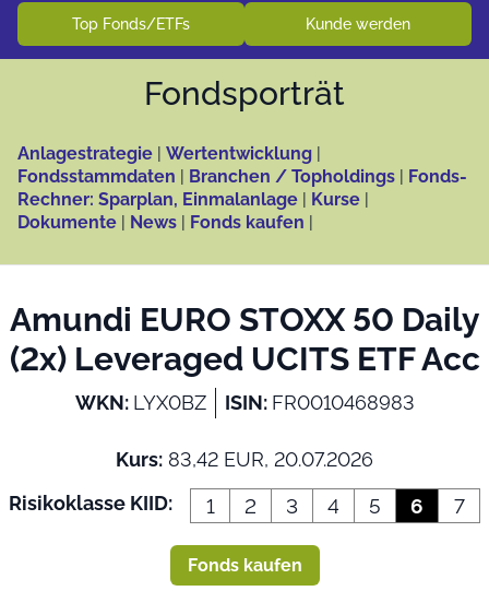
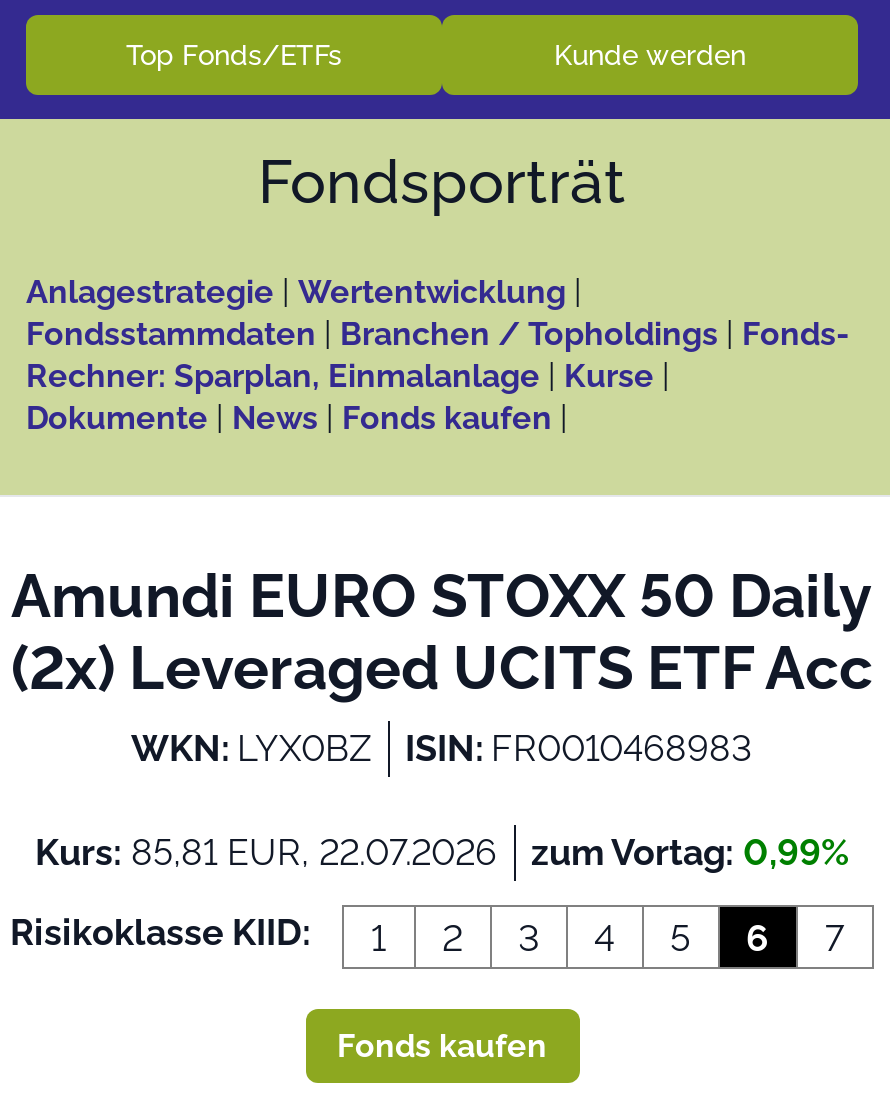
- Kurs: 83,42 EUR, 20.07.2026
+ Kurs: 85,81 EUR, 22.07.2026
+ zum Vortag: 0,99%
